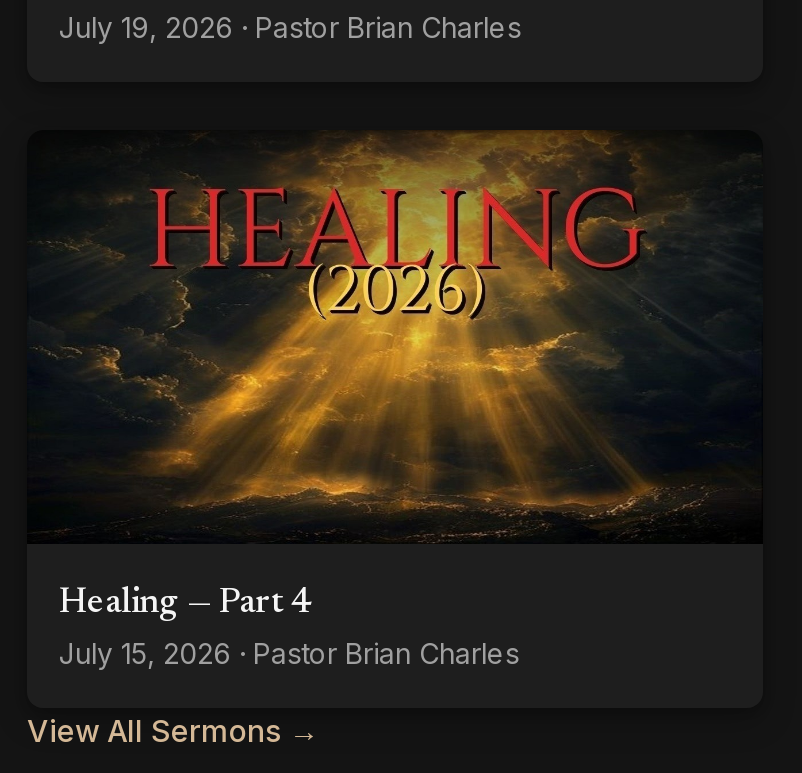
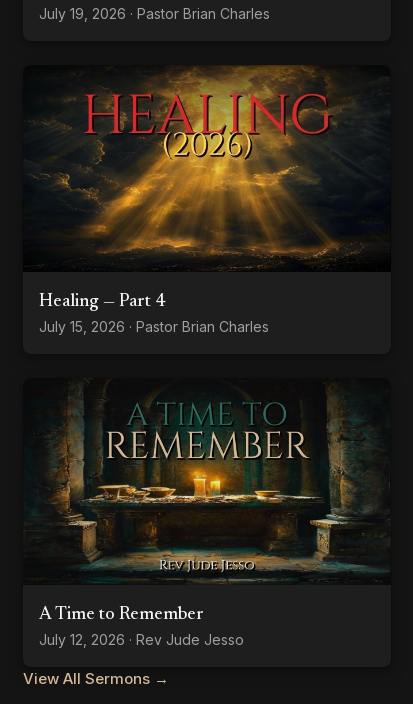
+ [image]
+ A Time to Remember
+ July 12, 2026 · Rev Jude Jesso
